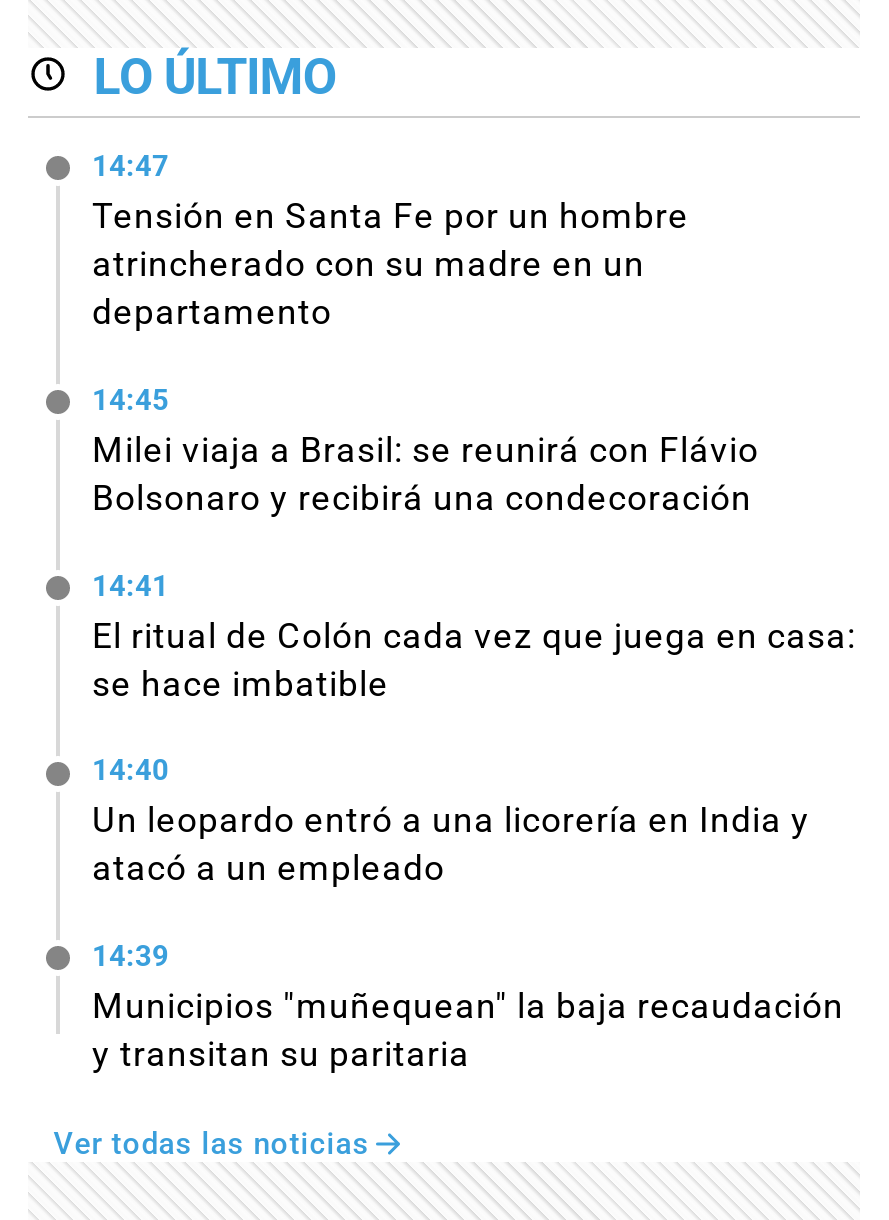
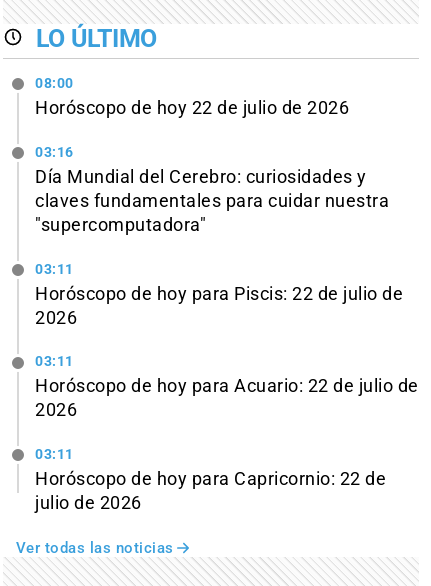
- 14:47
- Tensión en Santa Fe por un hombre
- atrincherado con su madre en un
- departamento
+ 08:00
+ Horóscopo de hoy 22 de julio de 2026

- 14:45
- Milei viaja a Brasil: se reunirá con Flávio
- Bolsonaro y recibirá una condecoración
+ 03:16
+ Día Mundial del Cerebro: curiosidades y
+ claves fundamentales para cuidar nuestra
+ "supercomputadora"

- 14:41
- El ritual de Colón cada vez que juega en casa:
- se hace imbatible
+ 03:11
+ Horóscopo de hoy para Piscis: 22 de julio de
+ 2026

- 14:40
- Un leopardo entró a una licorería en India y
- atacó a un empleado
+ 03:11
+ Horóscopo de hoy para Acuario: 22 de julio de
+ 2026

- 14:39
- Municipios "muñequean" la baja recaudación
- y transitan su paritaria
+ 03:11
+ Horóscopo de hoy para Capricornio: 22 de
+ julio de 2026
